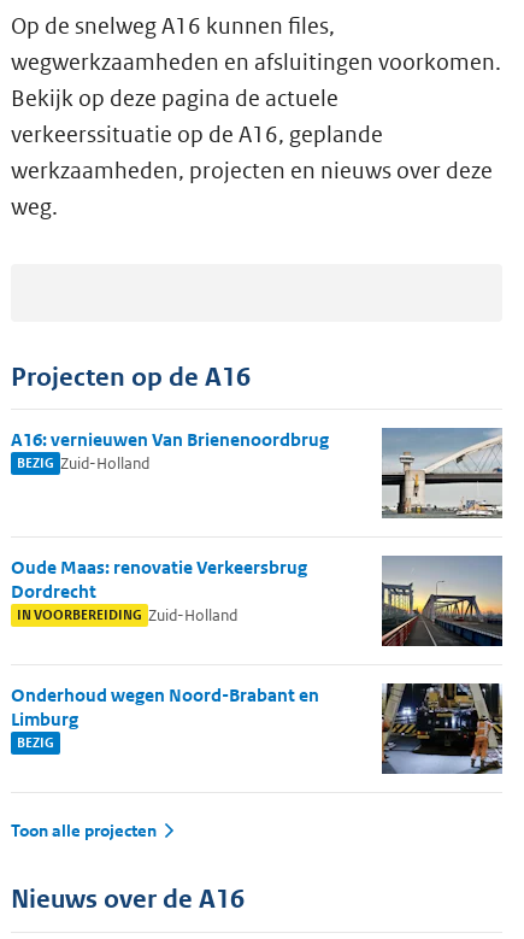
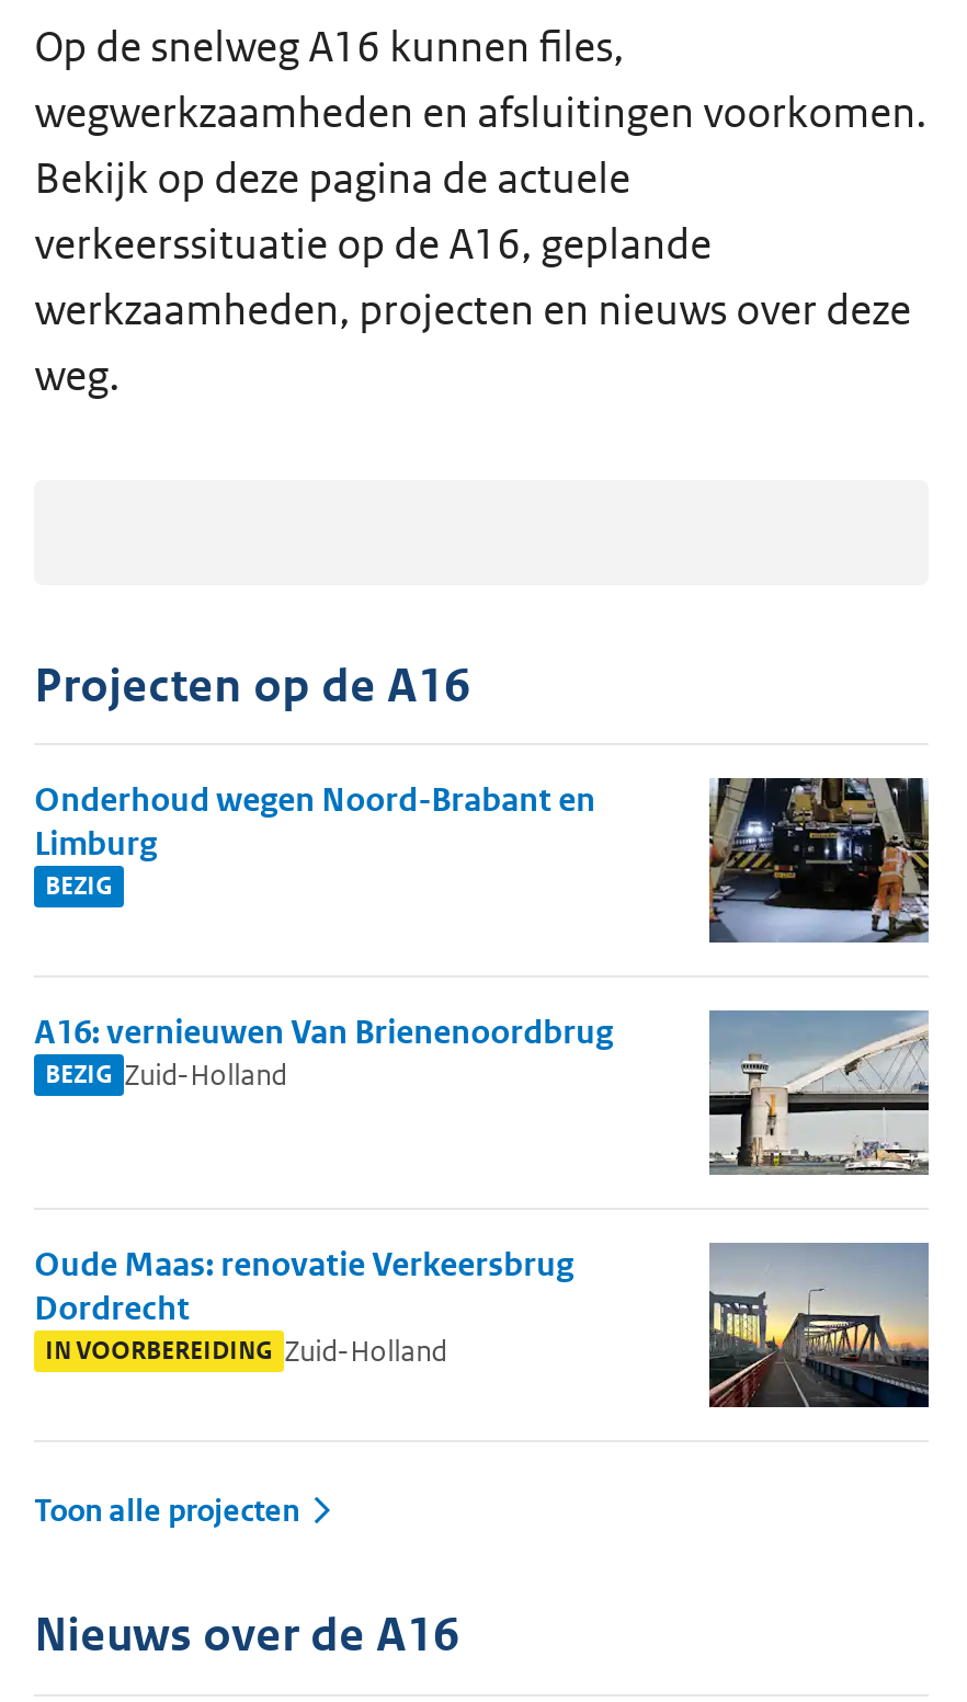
moved down: A16: vernieuwen Van Brienenoordbrug | BEZIG Zuid-Holland | Oude Maas: renovatie Verkeersbrug | Dordrecht | IN VOORBEREIDING Zuid-Holland

moved up: Onderhoud wegen Noord-Brabant en | Limburg | BEZIG
